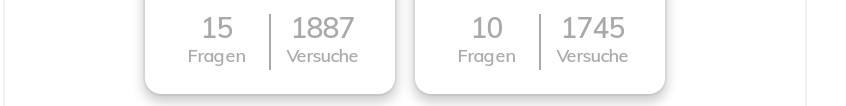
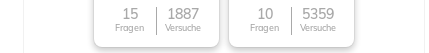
- 10 1745
+ 10 5359
